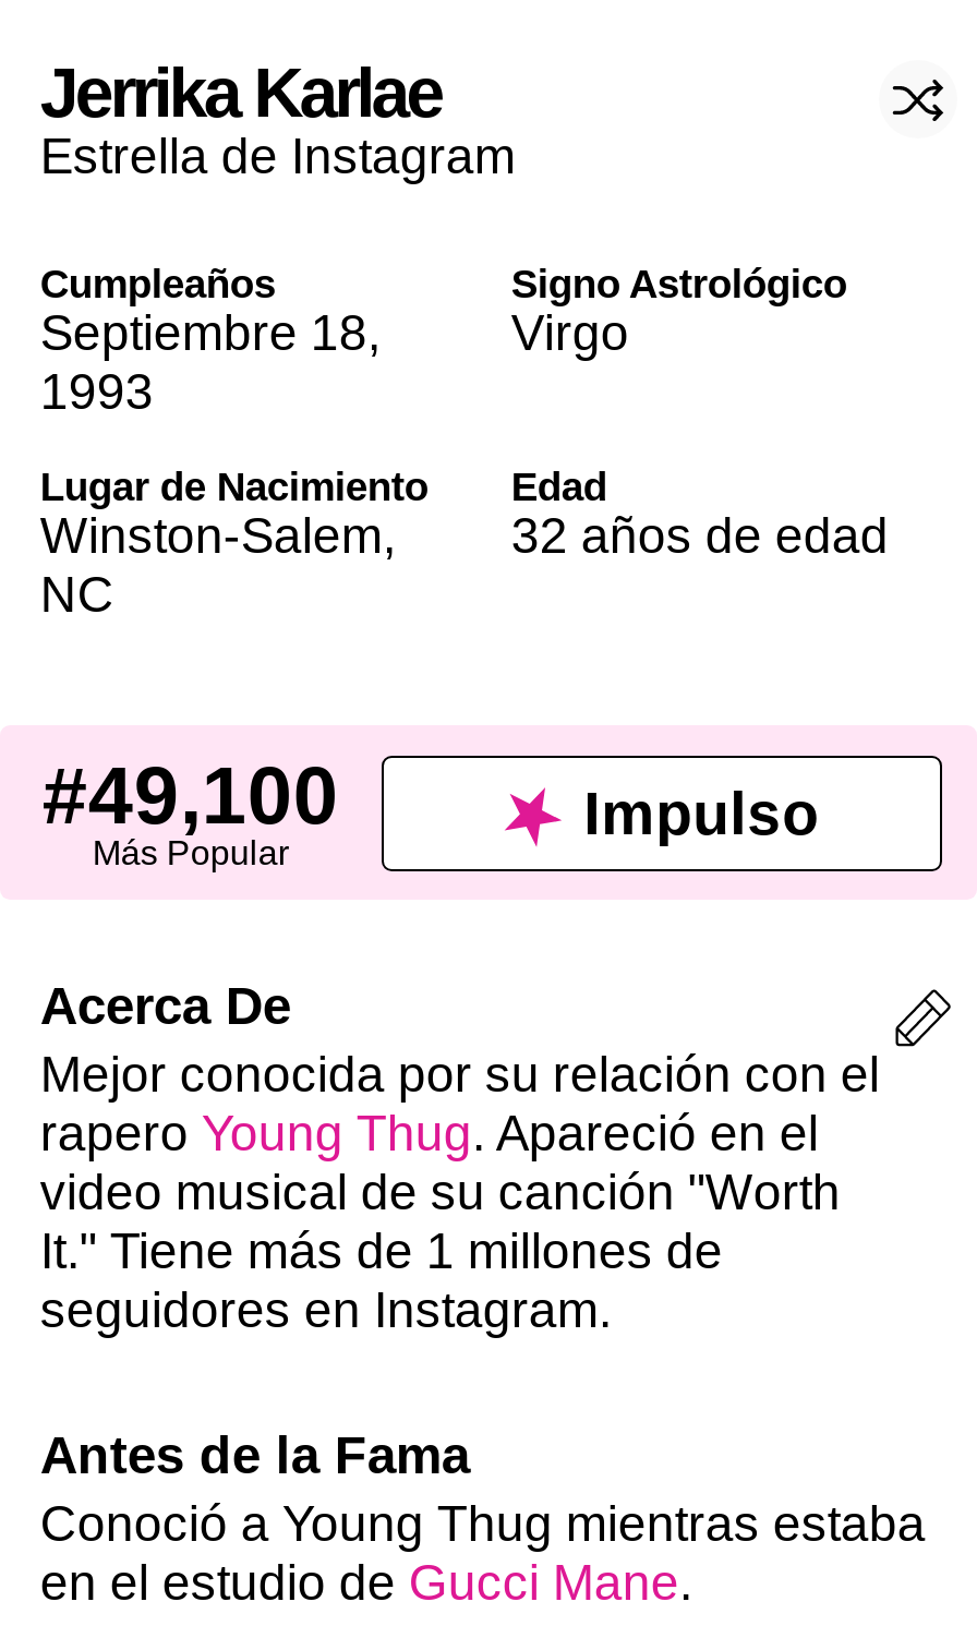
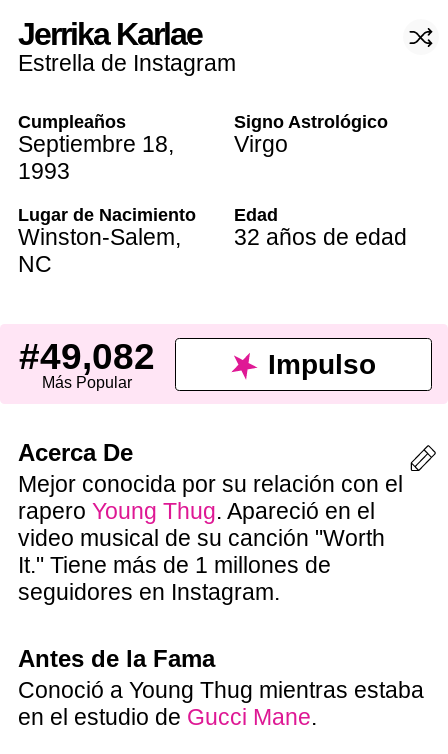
- #49,100
+ #49,082
